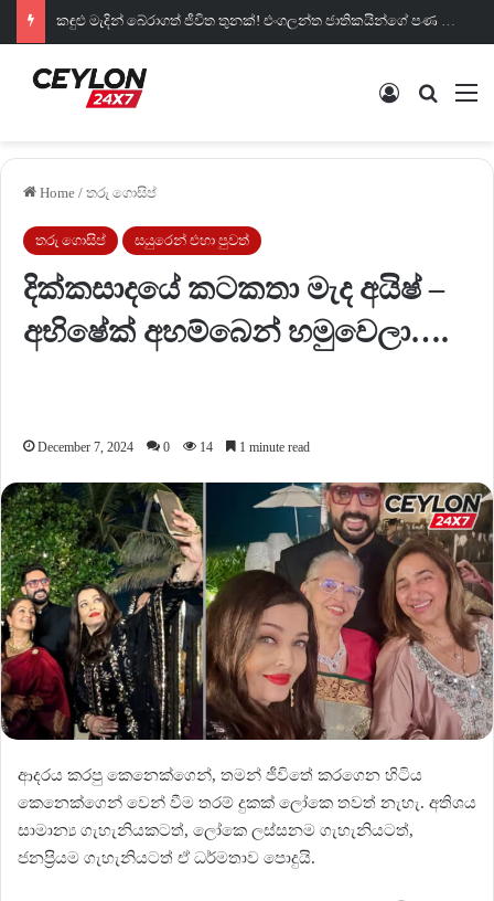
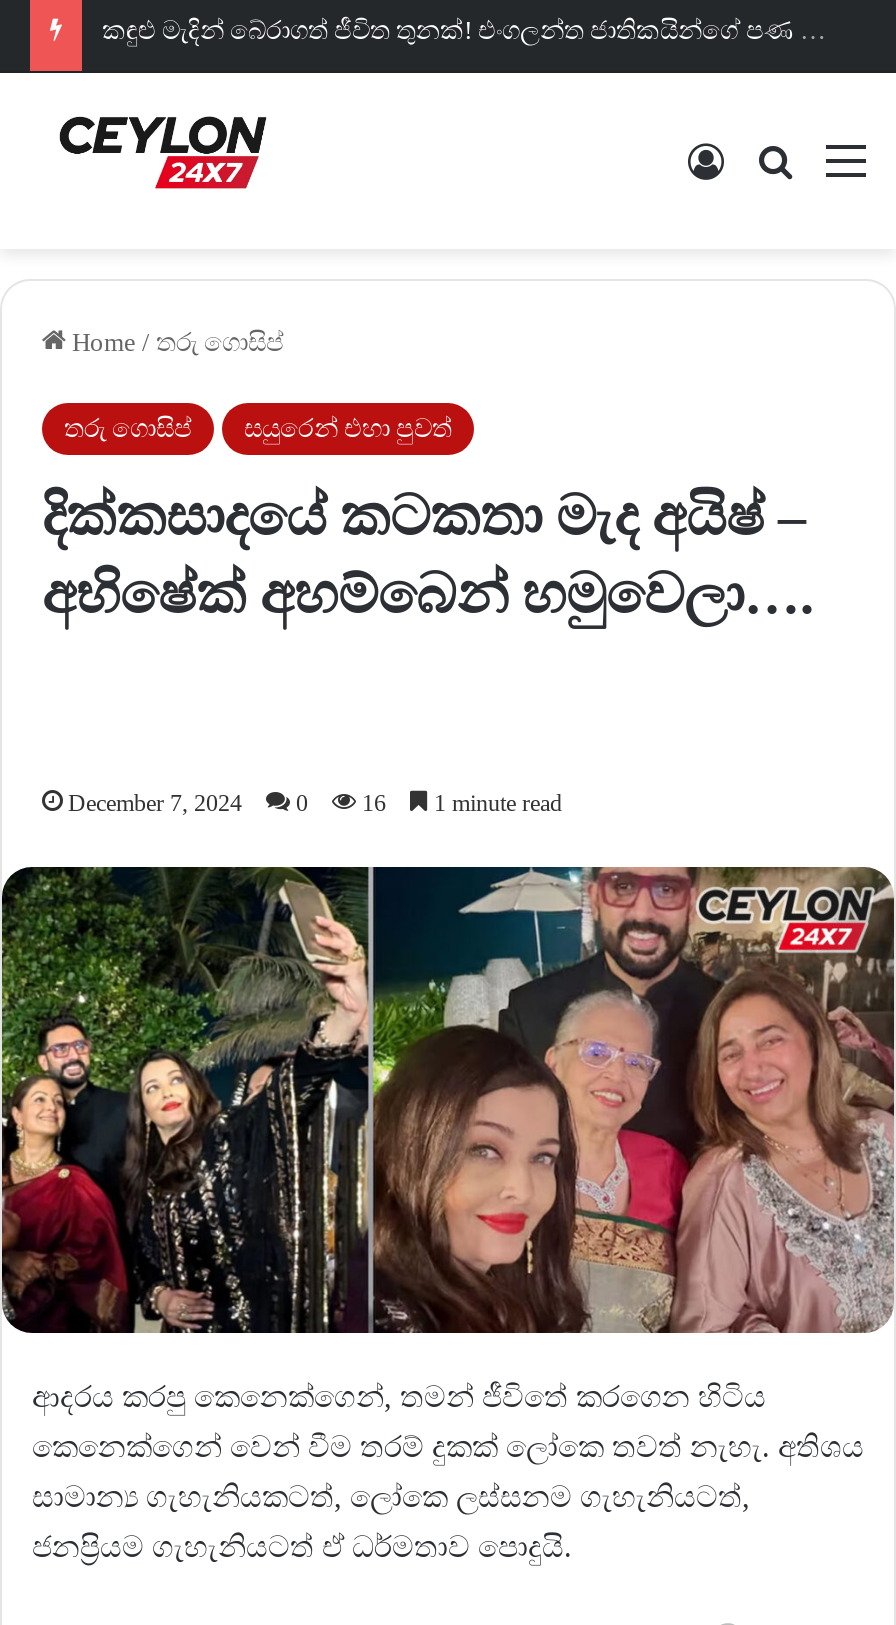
- December 7, 2024 0 14 1 minute read
+ December 7, 2024 0 16 1 minute read
